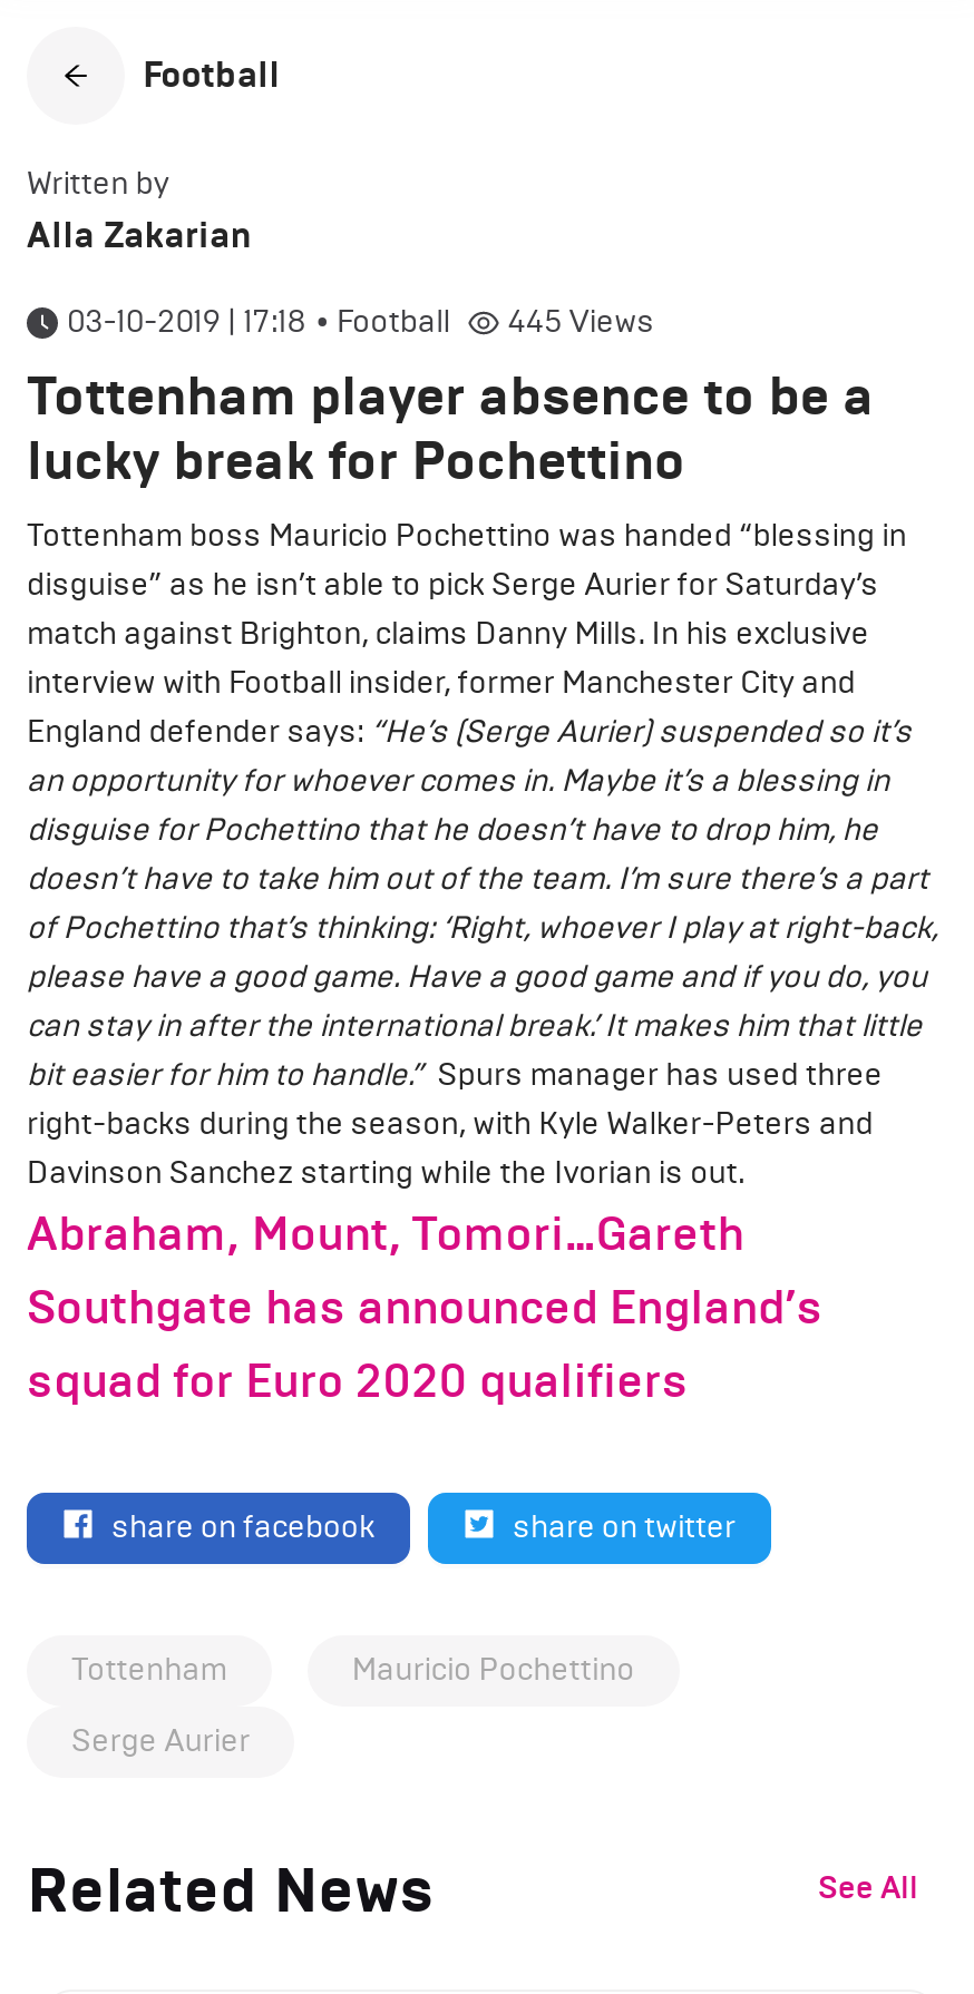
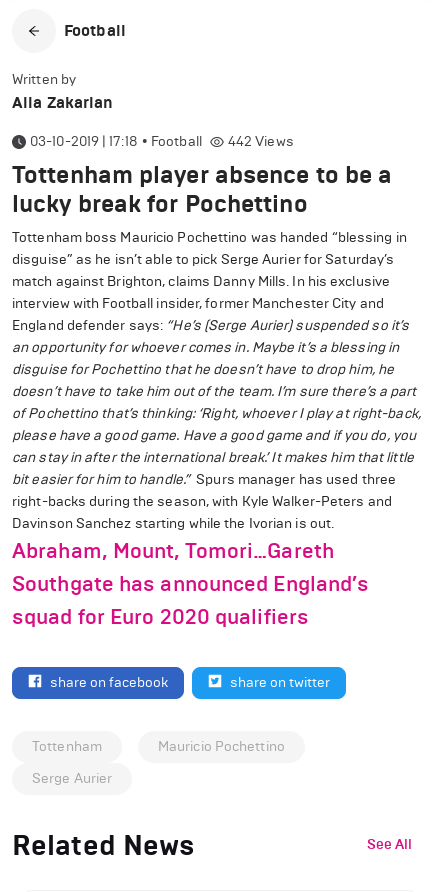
- 445 Views
+ 442 Views
